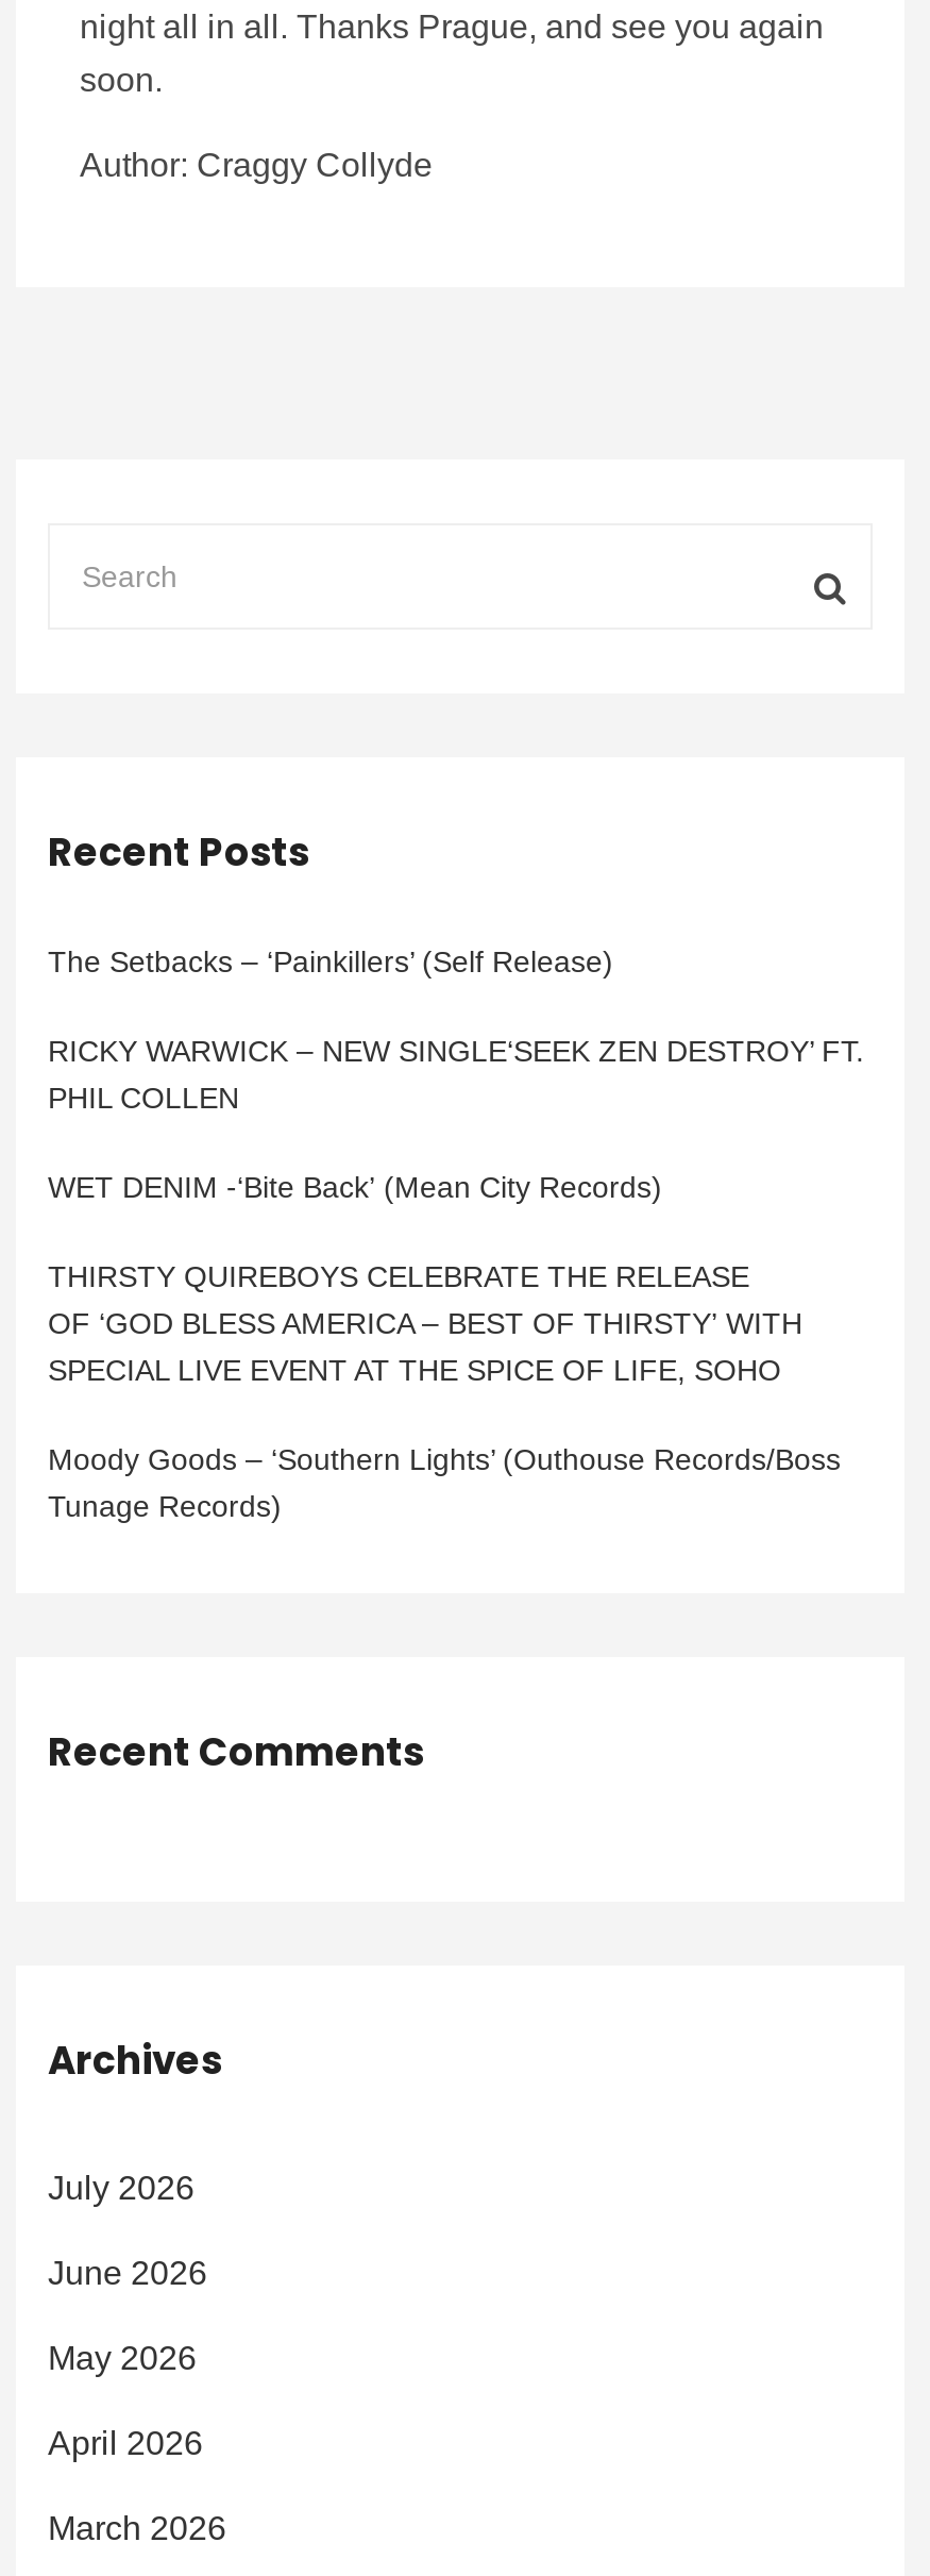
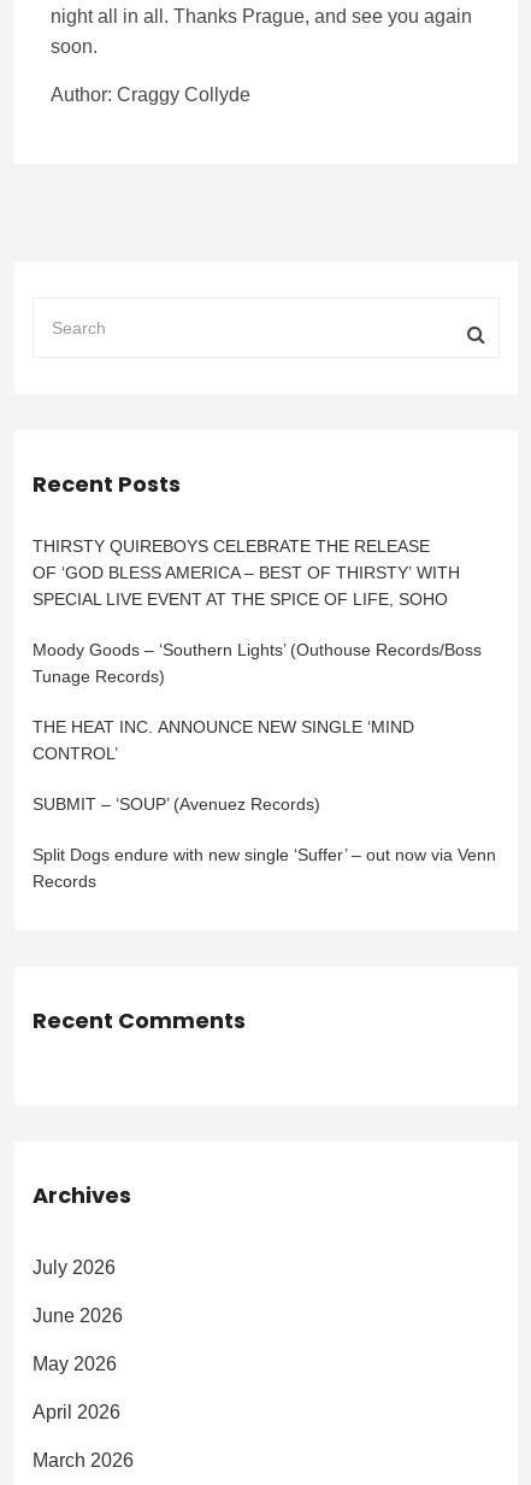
- The Setbacks – ‘Painkillers’ (Self Release)
- RICKY WARWICK – NEW SINGLE‘SEEK ZEN DESTROY’ FT.
- PHIL COLLEN
- WET DENIM -‘Bite Back’ (Mean City Records)

moved up: THIRSTY QUIREBOYS CELEBRATE THE RELEASE | OF ‘GOD BLESS AMERICA – BEST OF THIRSTY’ WITH | SPECIAL LIVE EVENT AT THE SPICE OF LIFE, SOHO | Moody Goods – ‘Southern Lights’ (Outhouse Records/Boss | Tunage Records)

+ THE HEAT INC. ANNOUNCE NEW SINGLE ‘MIND
+ CONTROL’
+ SUBMIT – ‘SOUP’ (Avenuez Records)
+ Split Dogs endure with new single ‘Suffer’ – out now via Venn
+ Records
